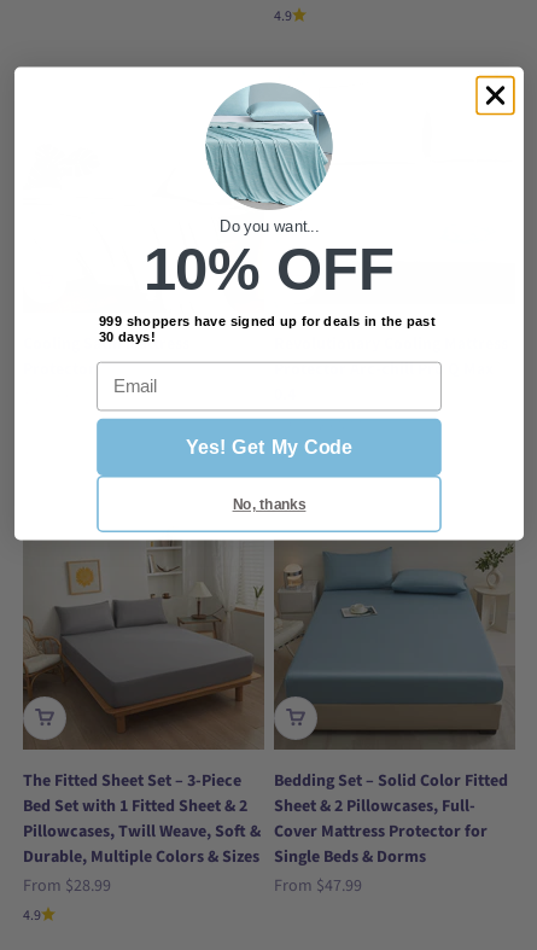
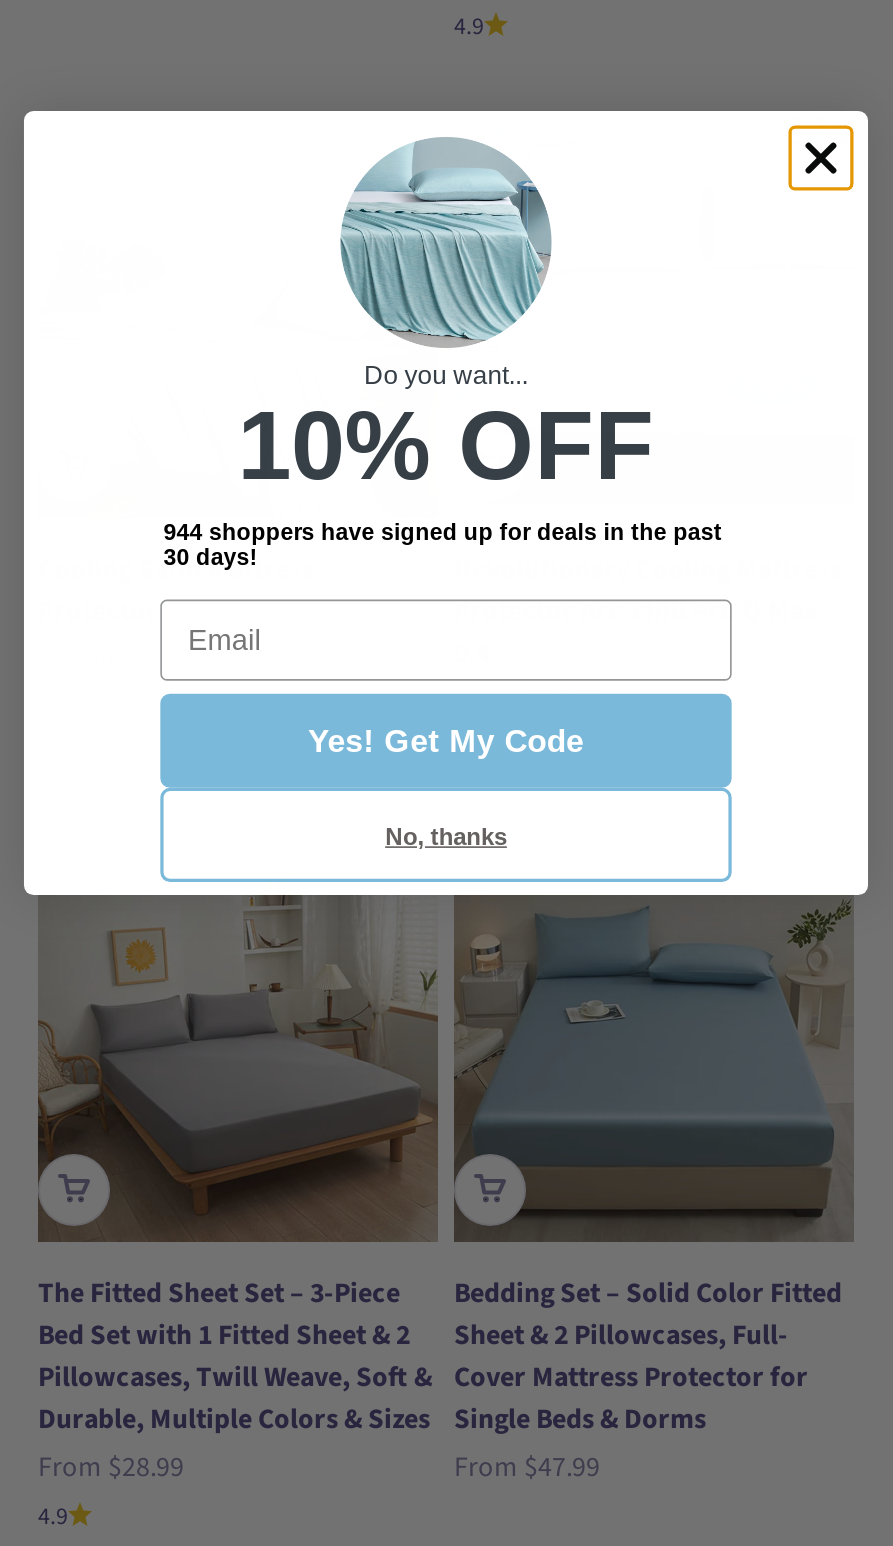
- 999 shoppers have signed up for deals in the past
+ 944 shoppers have signed up for deals in the past
